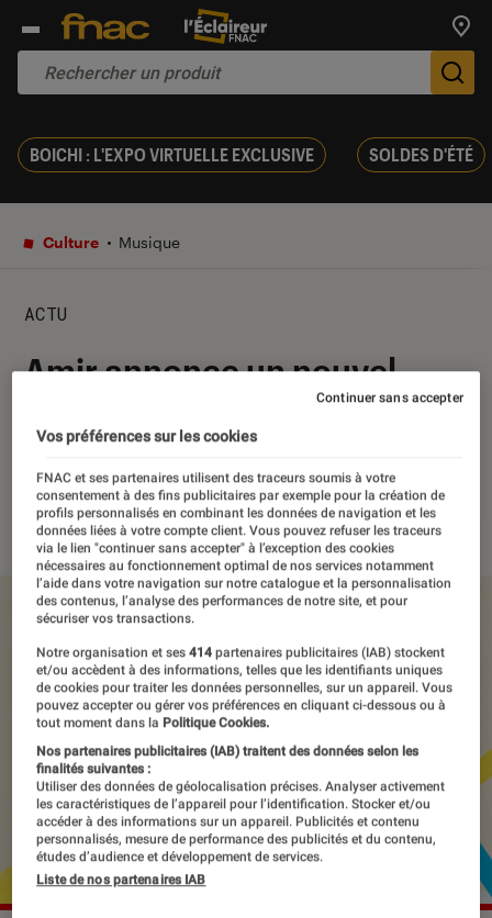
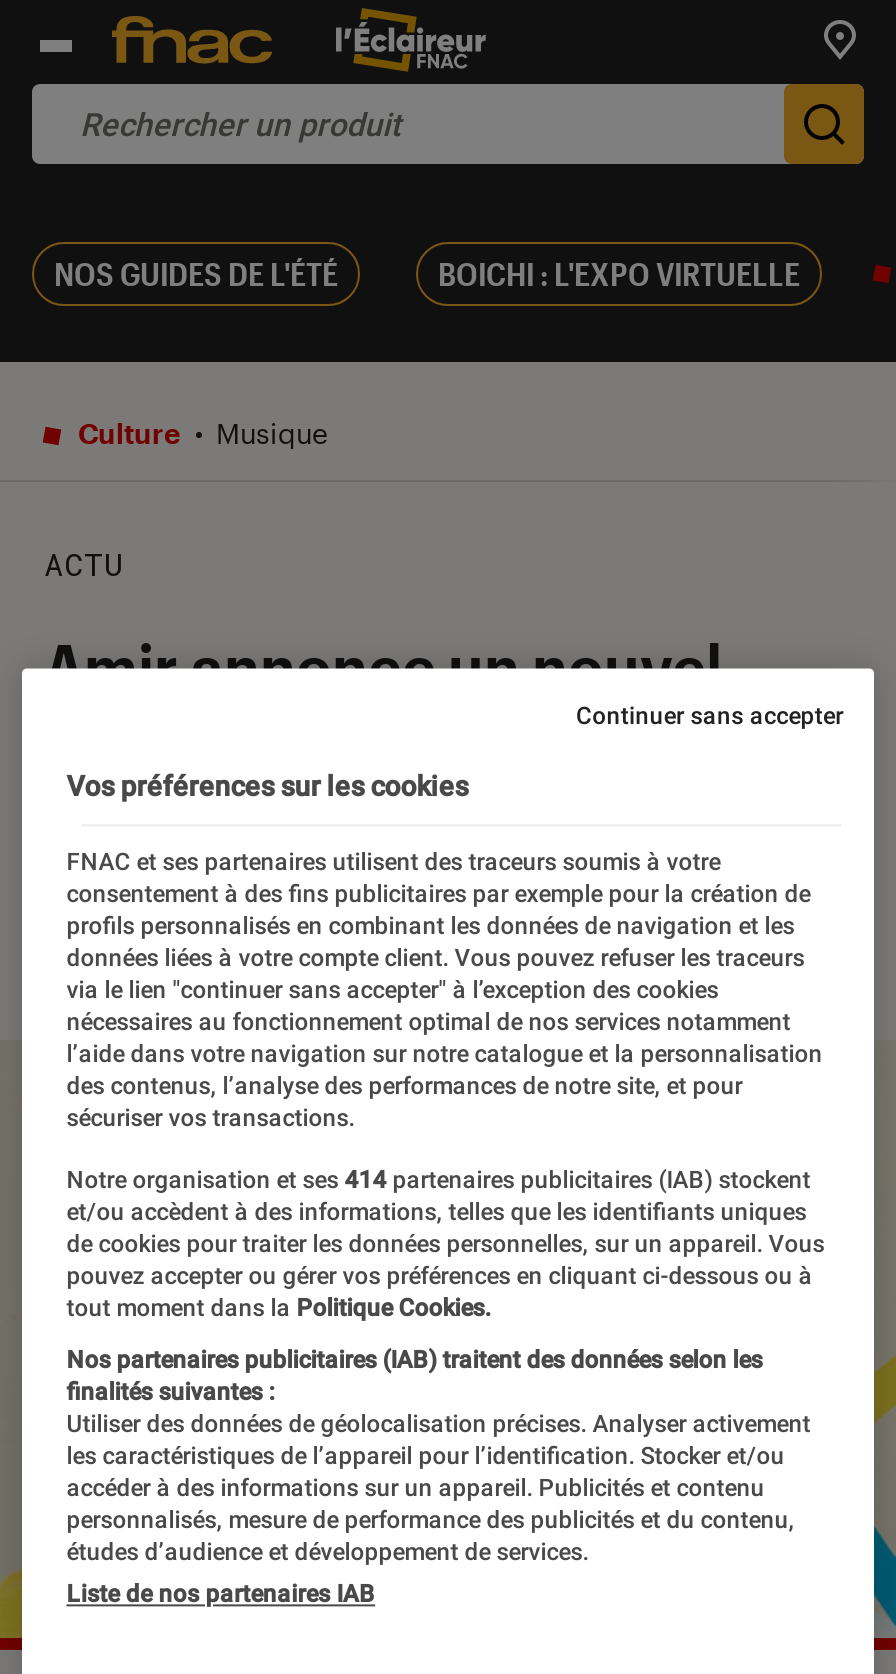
- BOICHI : L'EXPO VIRTUELLE EXCLUSIVE
- SOLDES D'ÉTÉ
+ NOS GUIDES DE L'ÉTÉ
+ BOICHI : L'EXPO VIRTUELLE
